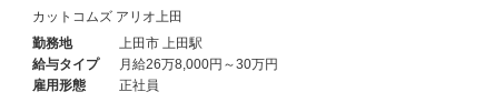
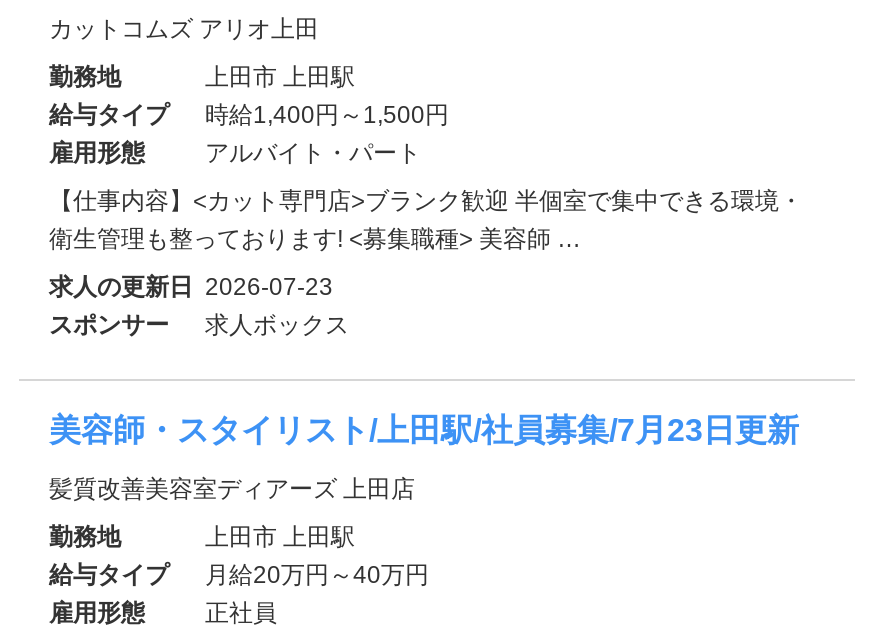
- 月給26万8,000円～30万円
+ 時給1,400円～1,500円
+ 雇用形態
+ アルバイト・パート
+ 【仕事内容】<カット専門店>ブランク歓迎 半個室で集中できる環境・
+ 衛生管理も整っております! <募集職種> 美容師 …
+ 求人の更新日 2026-07-23
+ スポンサー
+ 求人ボックス
+ 美容師・スタイリスト/上田駅/社員募集/7月23日更新
+ 髪質改善美容室ディアーズ 上田店
+ 勤務地
+ 上田市 上田駅
+ 給与タイプ
+ 月給20万円～40万円
